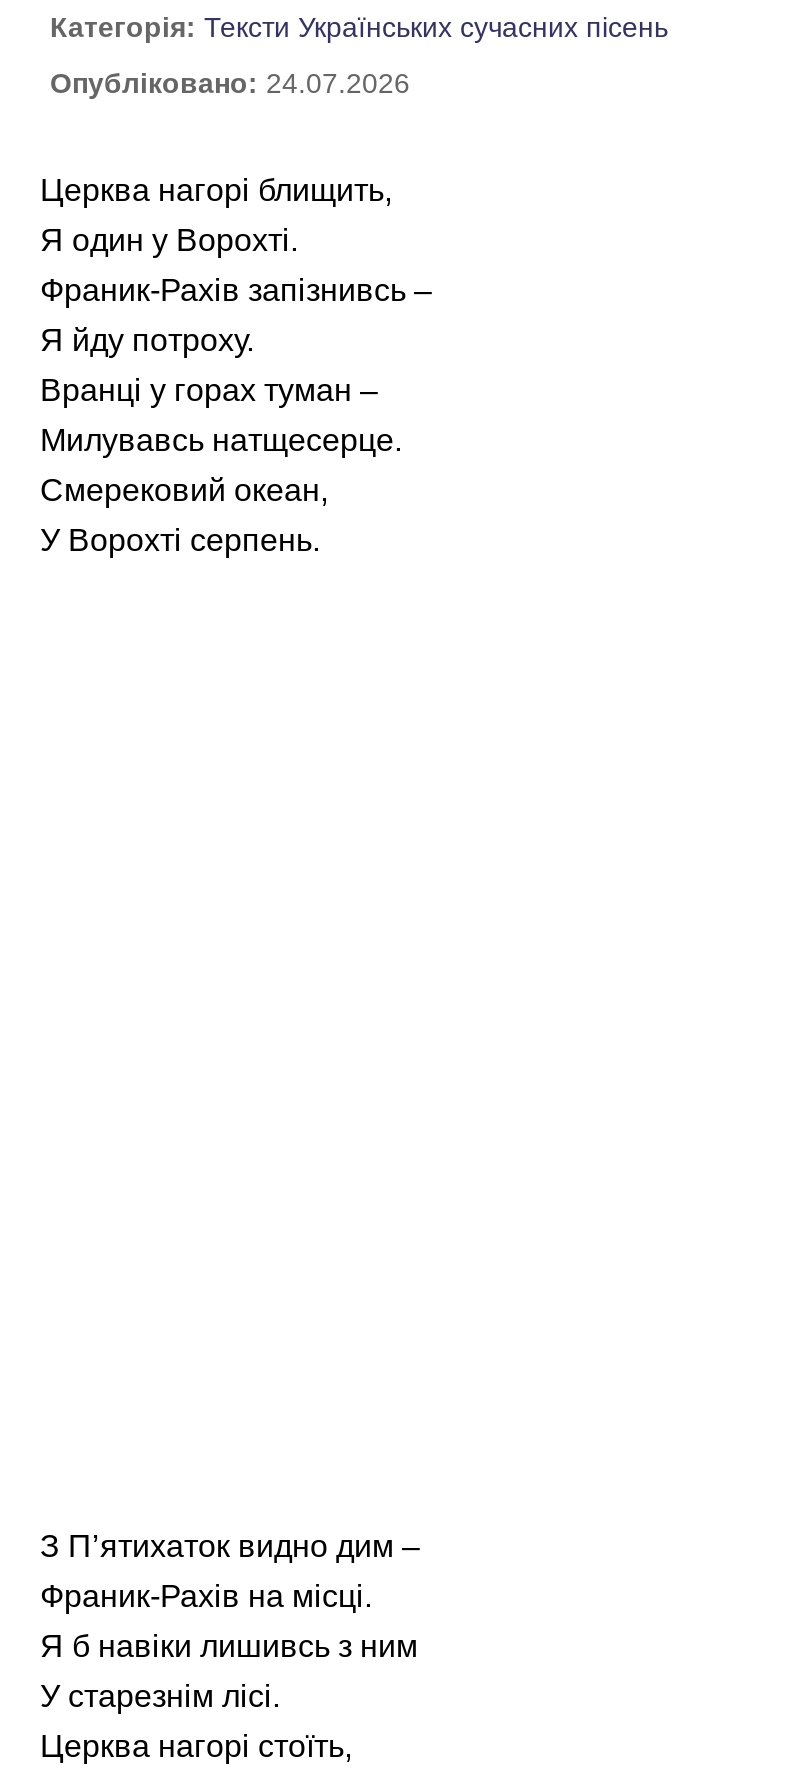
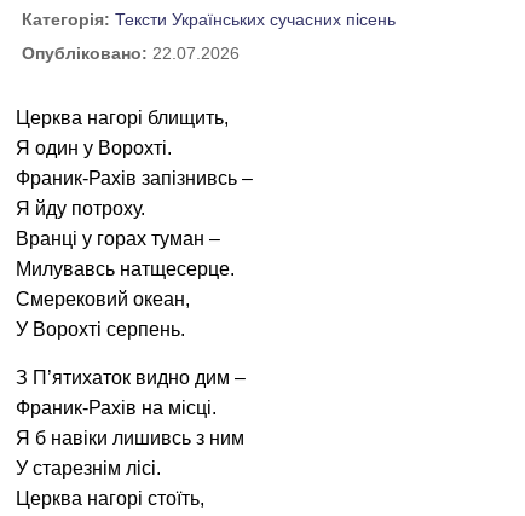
- Опубліковано: 24.07.2026
+ Опубліковано: 22.07.2026
